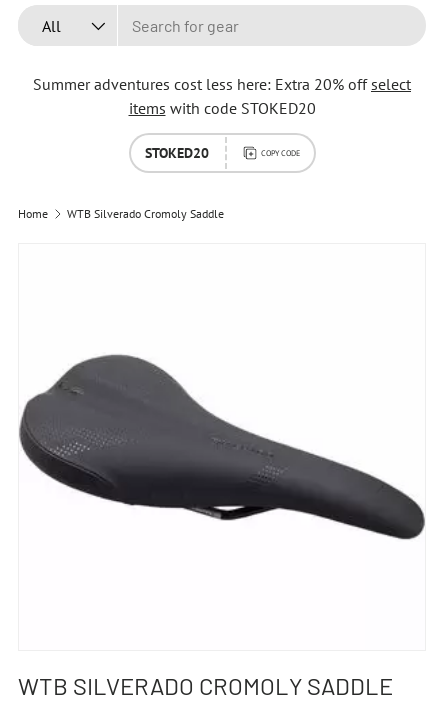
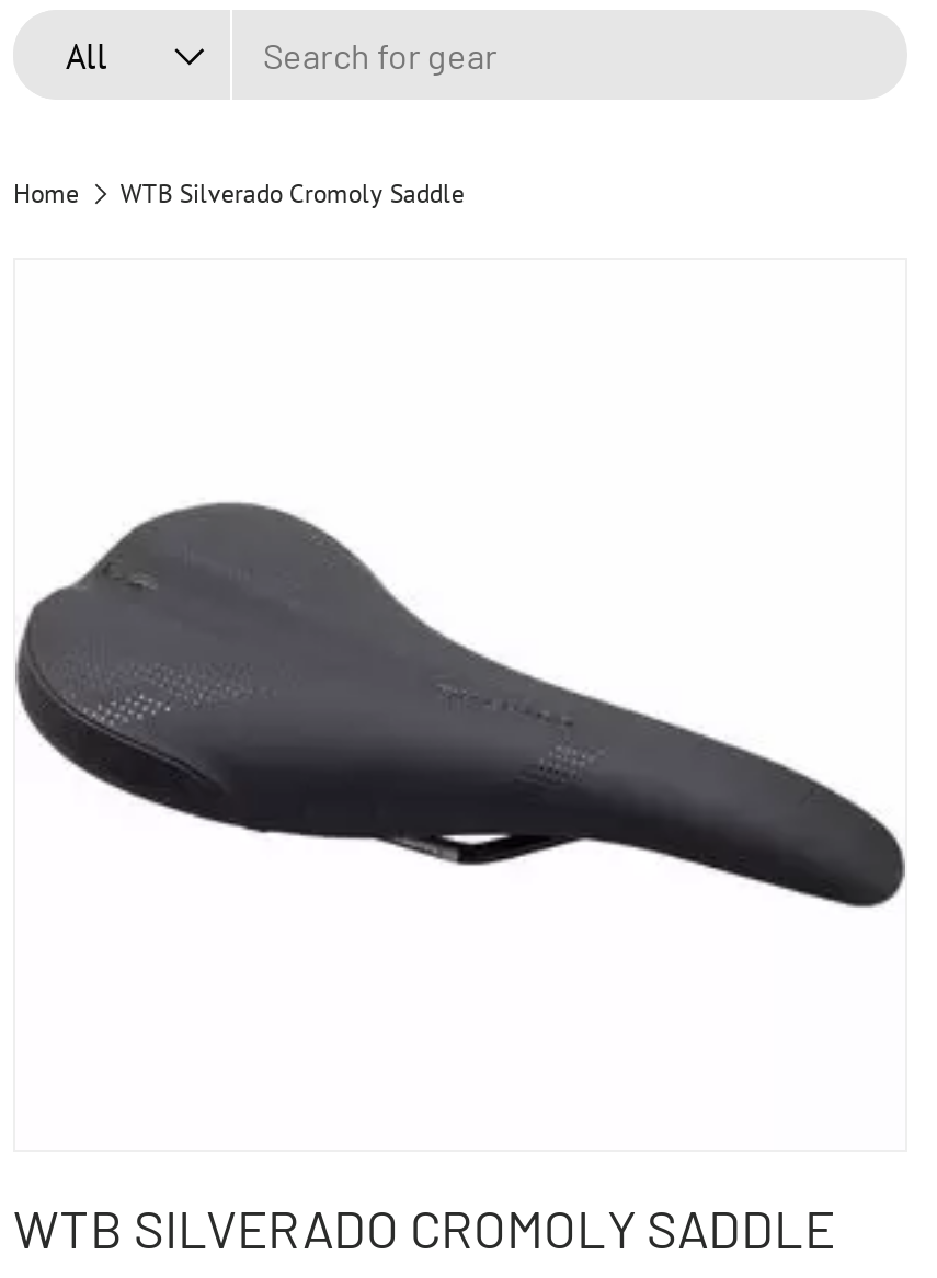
- Summer adventures cost less here: Extra 20% off select
- items with code STOKED20
- STOKED20
- COPY CODE
